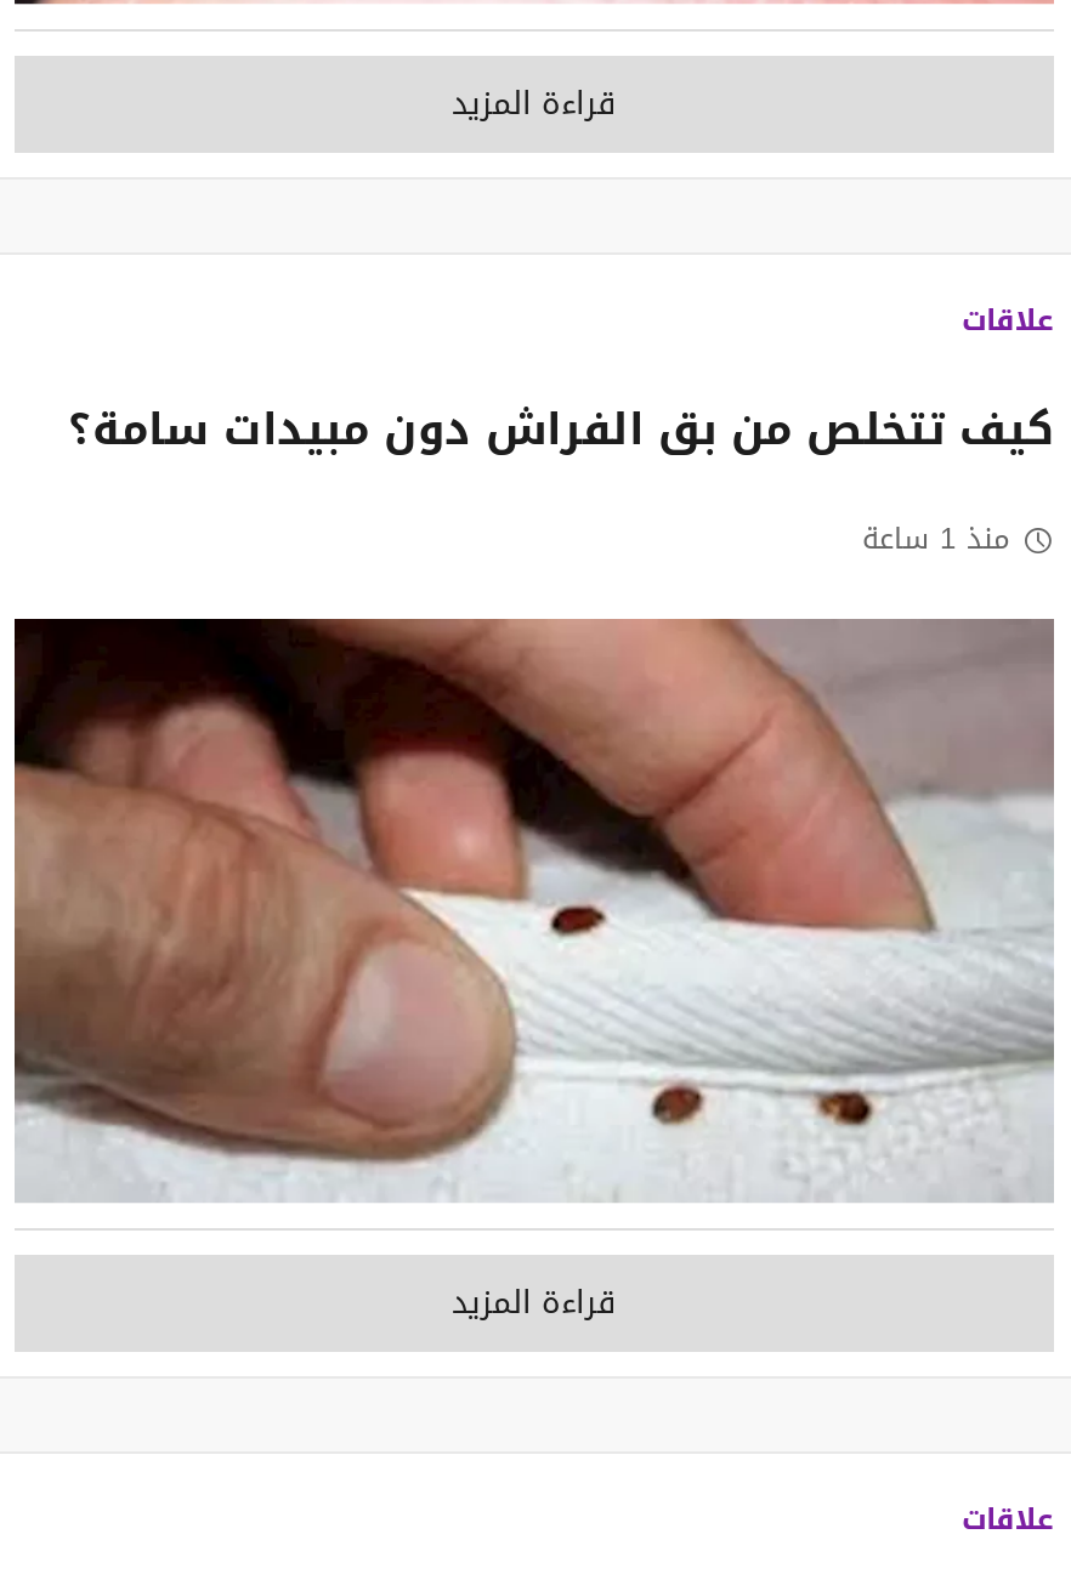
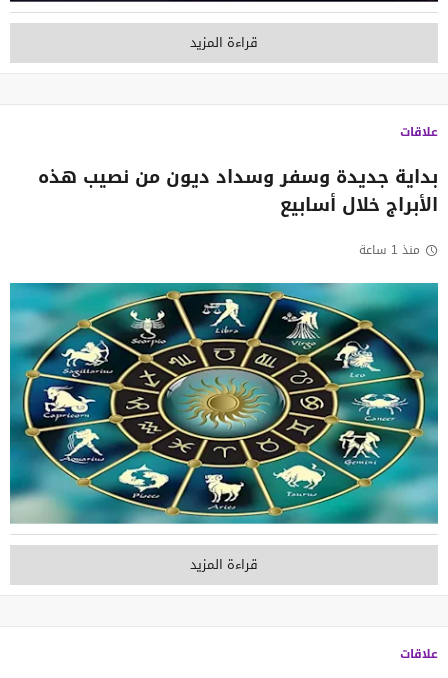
- كيف تتخلص من بق الفراش دون مبيدات سامة؟
+ بداية جديدة وسفر وسداد ديون من نصيب هذه
+ الأبراج خلال أسابيع

- [image]
+ [image]
